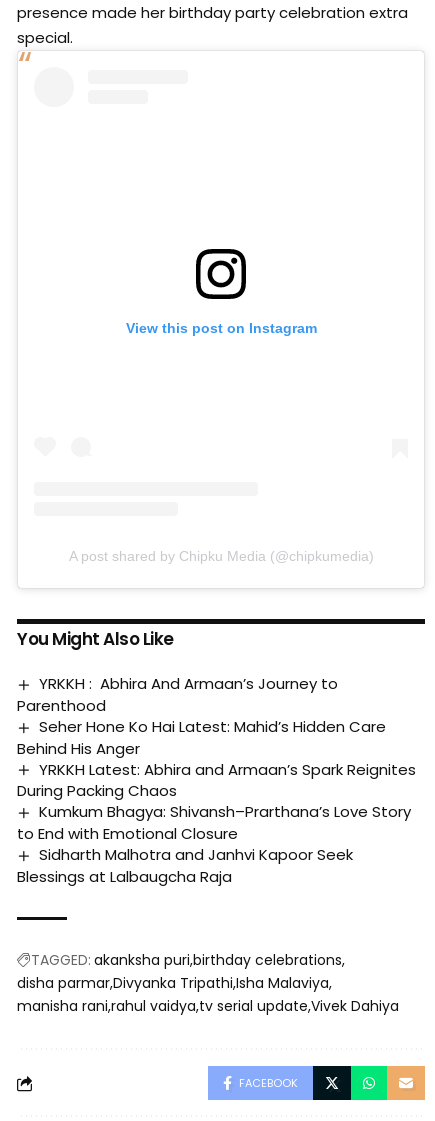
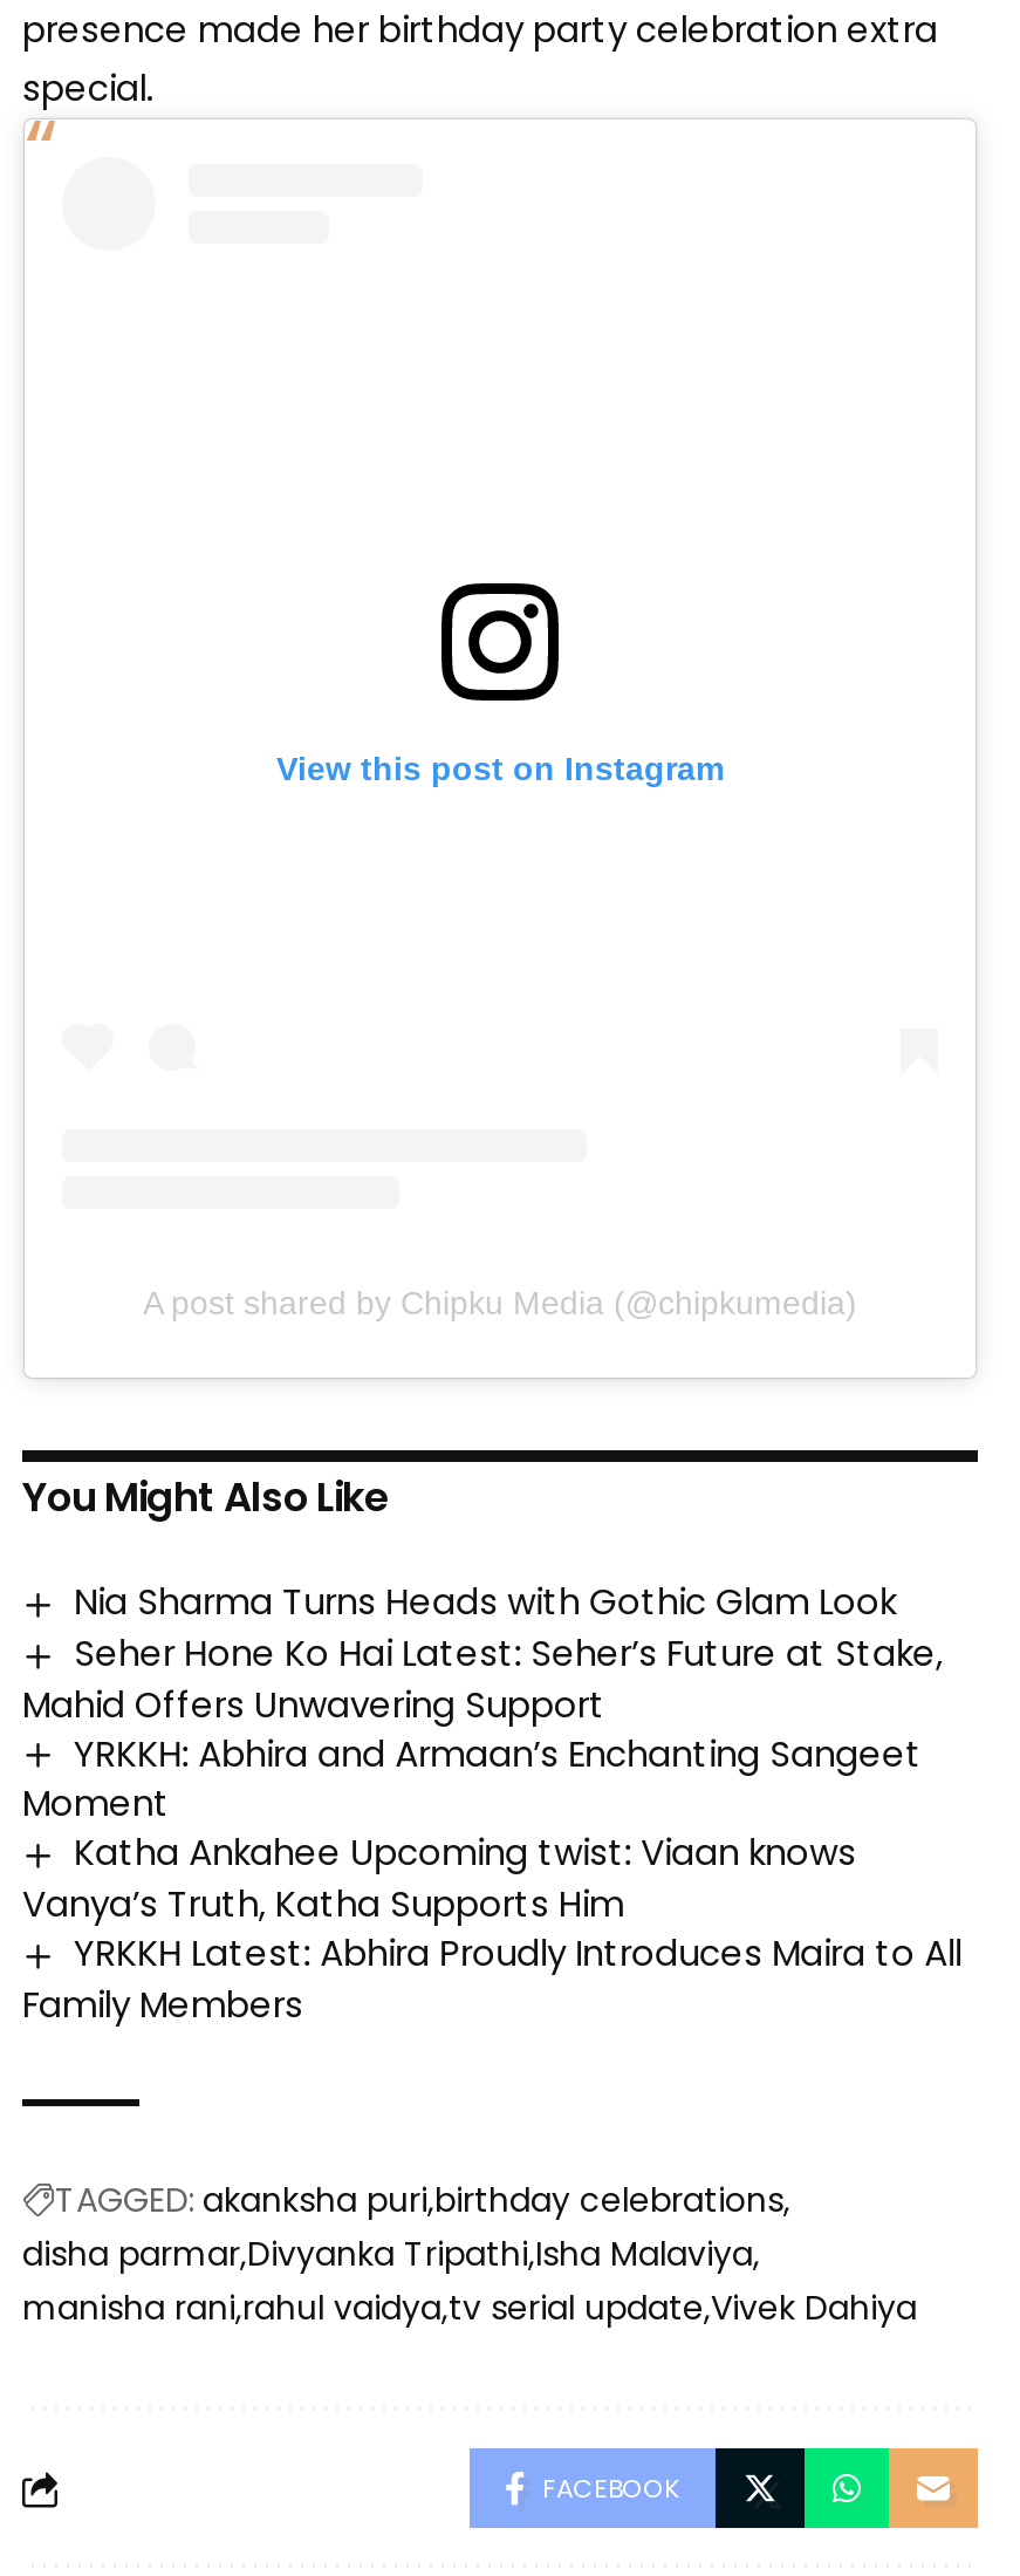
- YRKKH : Abhira And Armaan’s Journey to
- Parenthood
- Seher Hone Ko Hai Latest: Mahid’s Hidden Care
- Behind His Anger
- YRKKH Latest: Abhira and Armaan’s Spark Reignites
- During Packing Chaos
- Kumkum Bhagya: Shivansh–Prarthana’s Love Story
- to End with Emotional Closure
- Sidharth Malhotra and Janhvi Kapoor Seek
- Blessings at Lalbaugcha Raja
+ Nia Sharma Turns Heads with Gothic Glam Look
+ Seher Hone Ko Hai Latest: Seher’s Future at Stake,
+ Mahid Offers Unwavering Support
+ YRKKH: Abhira and Armaan’s Enchanting Sangeet
+ Moment
+ Katha Ankahee Upcoming twist: Viaan knows
+ Vanya’s Truth, Katha Supports Him
+ YRKKH Latest: Abhira Proudly Introduces Maira to All
+ Family Members
